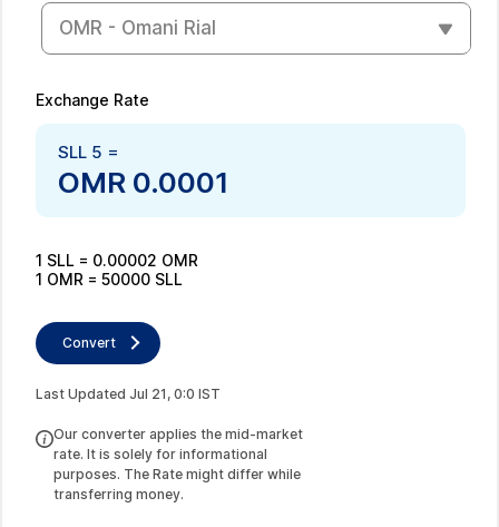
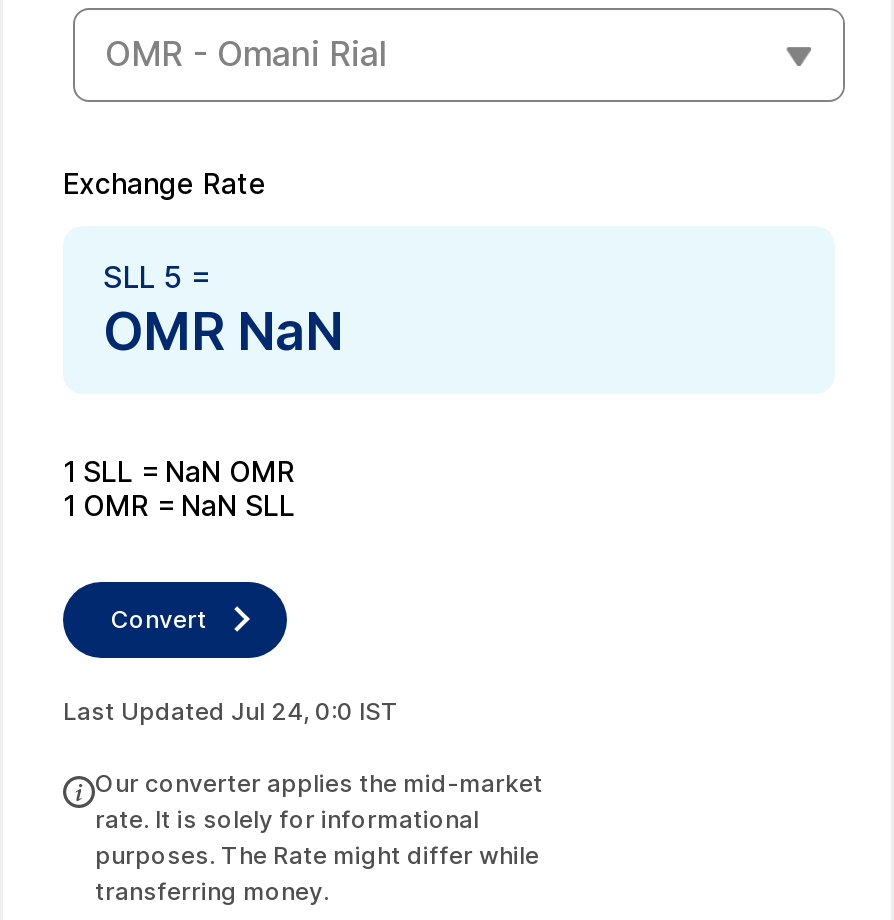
- OMR 0.0001
+ OMR NaN

- 1 SLL = 0.00002 OMR
+ 1 SLL = NaN OMR

- 1 OMR = 50000 SLL
+ 1 OMR = NaN SLL

- Last Updated Jul 21, 0:0 IST
+ Last Updated Jul 24, 0:0 IST
